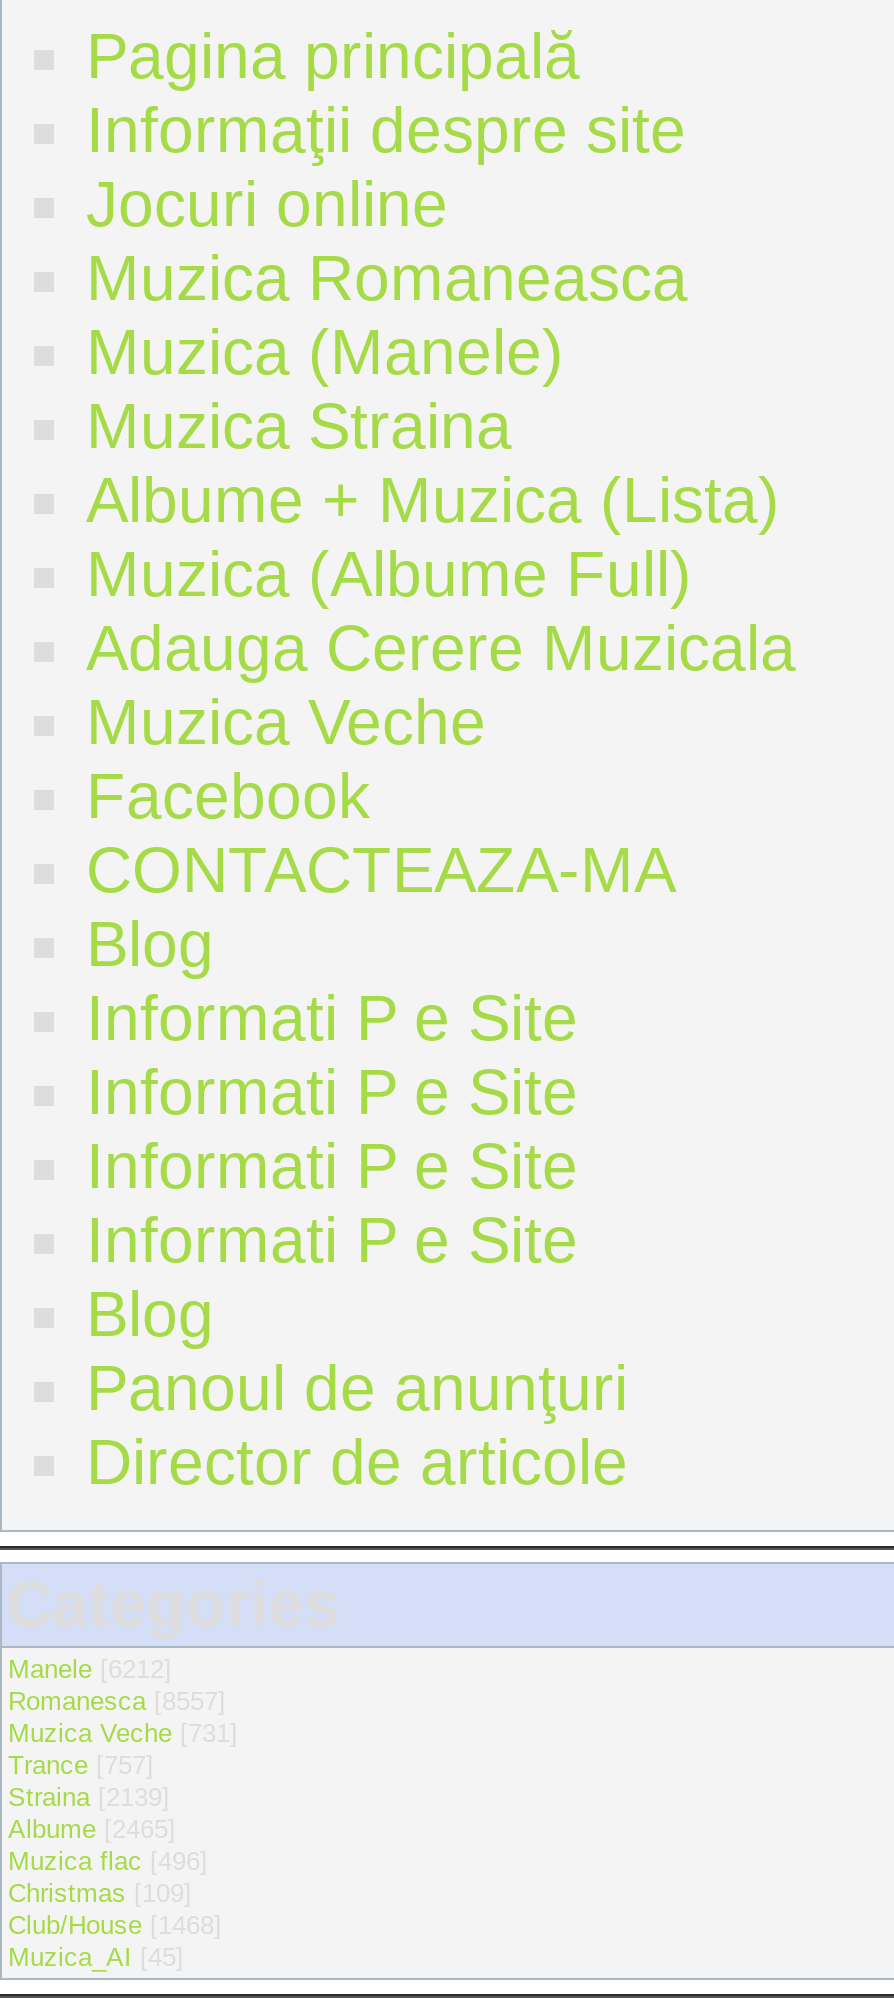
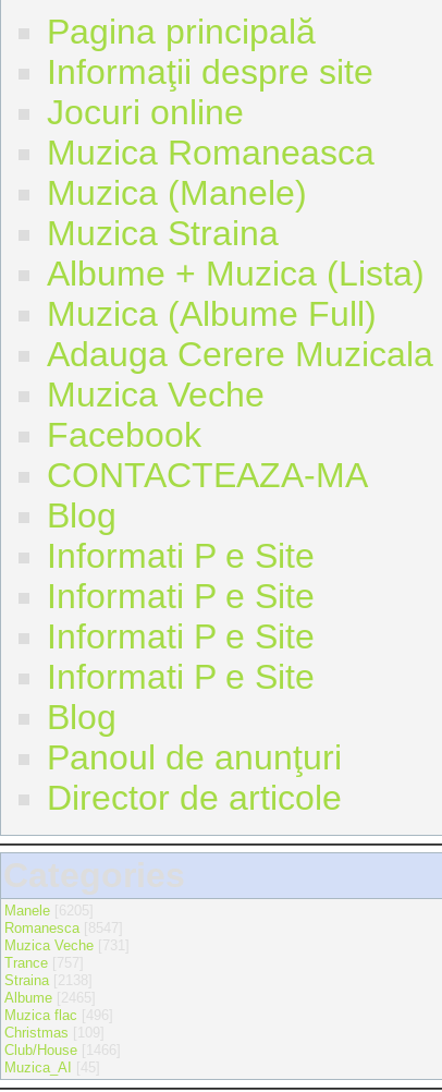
- Manele [6212]
+ Manele [6205]

- Romanesca [8557]
+ Romanesca [8547]

- Straina [2139]
+ Straina [2138]

- Club/House [1468]
+ Club/House [1466]
